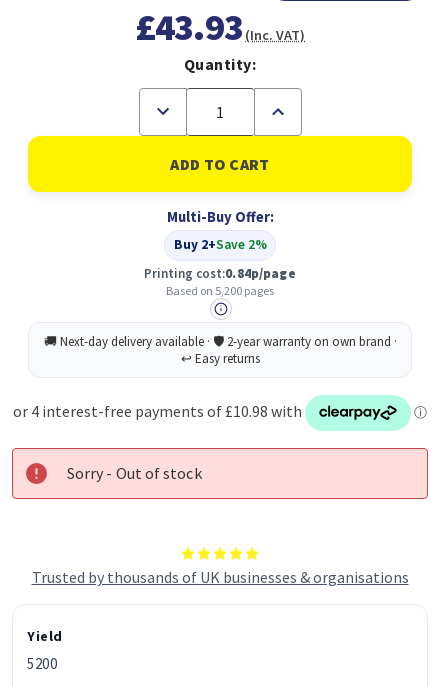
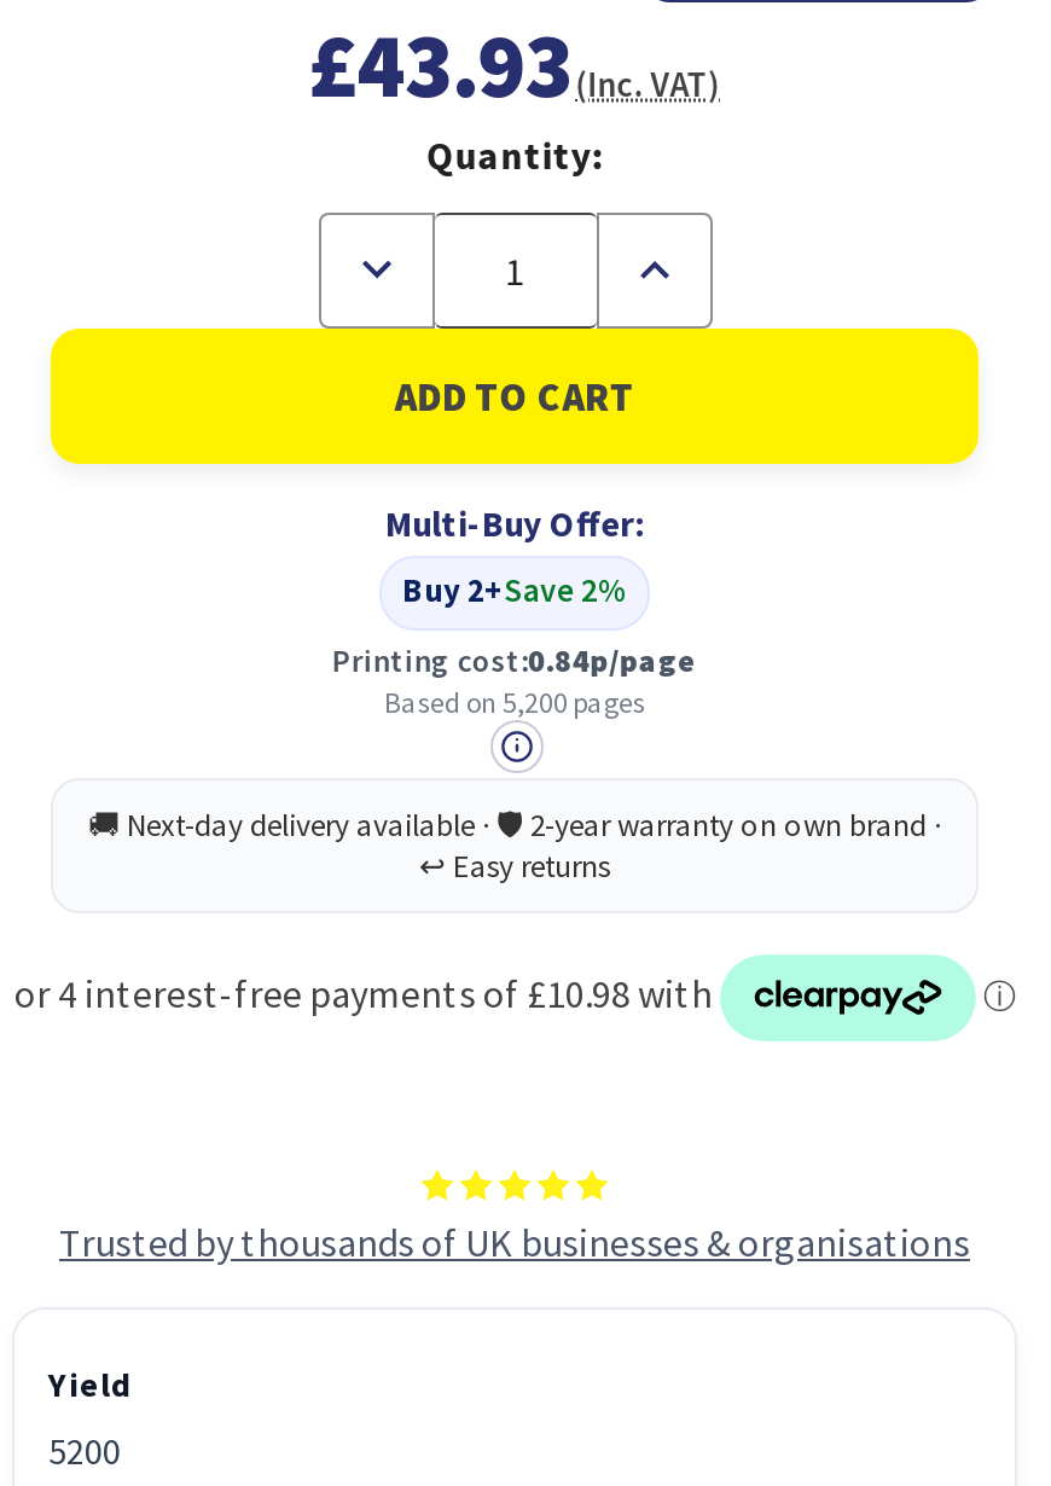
- Sorry - Out of stock
